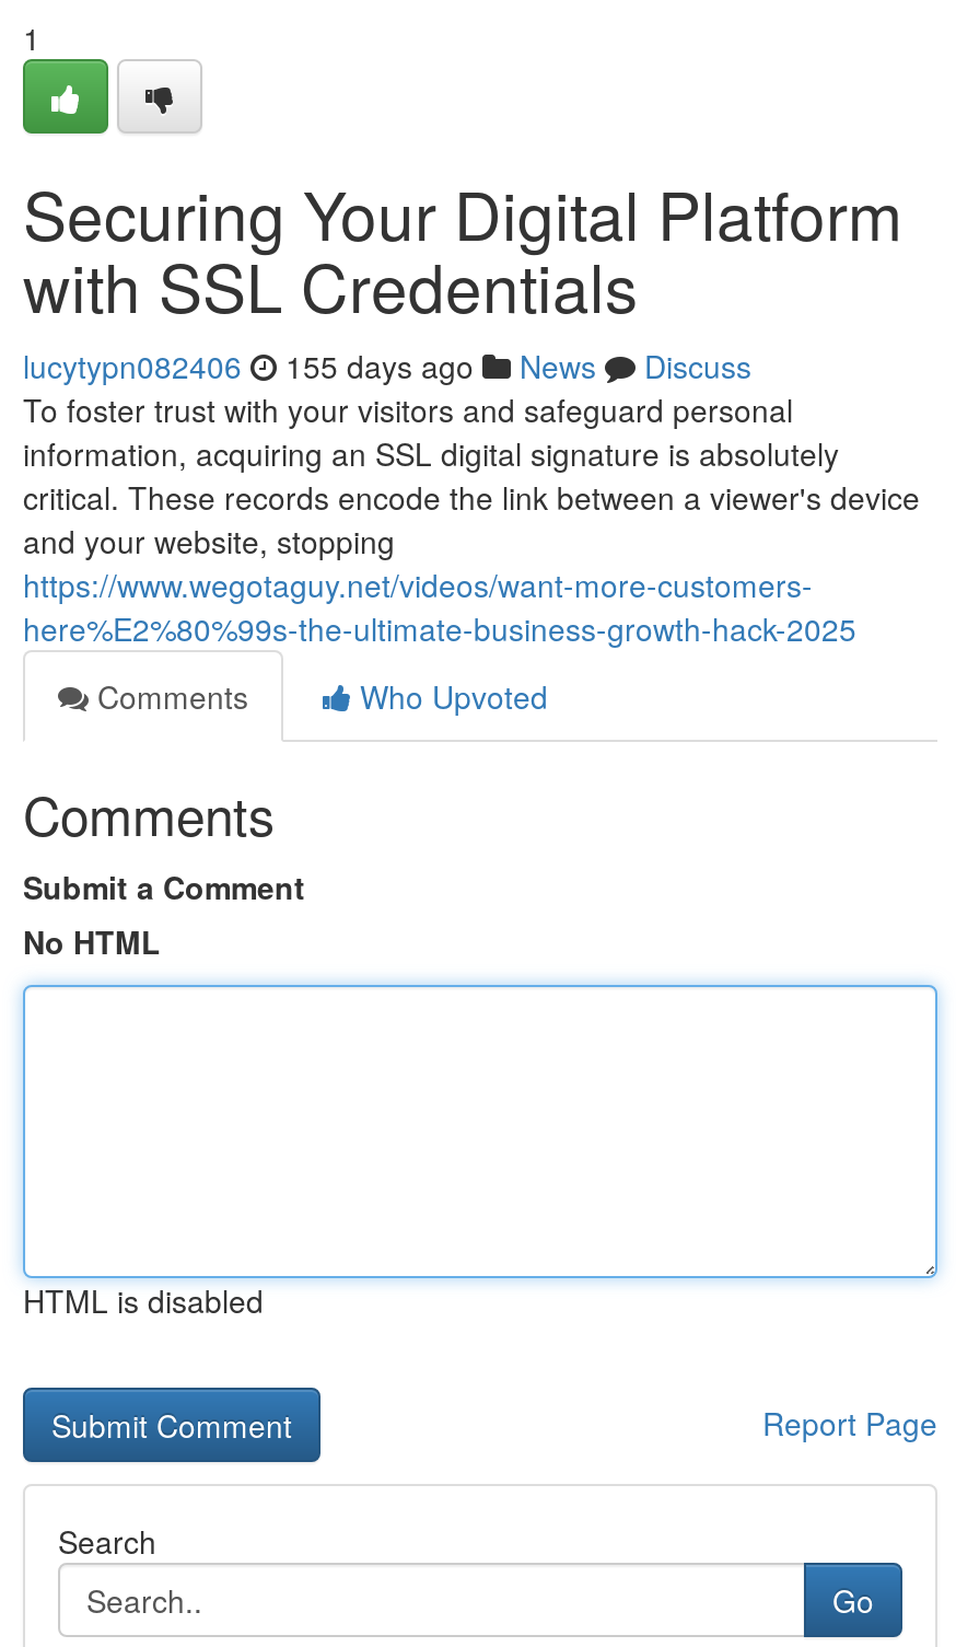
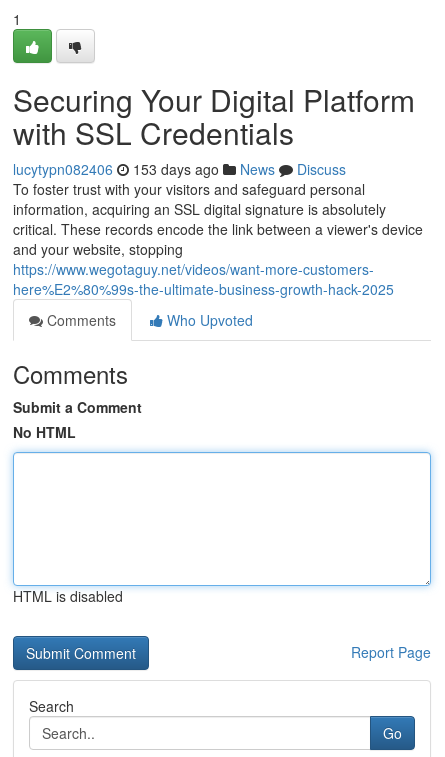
- lucytypn082406 155 days ago News Discuss
+ lucytypn082406 153 days ago News Discuss
